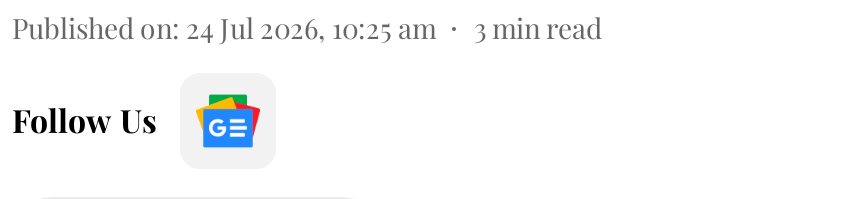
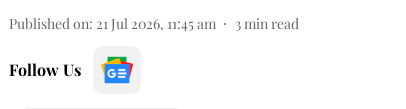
- Published on: 24 Jul 2026, 10:25 am
+ Published on: 21 Jul 2026, 11:45 am
